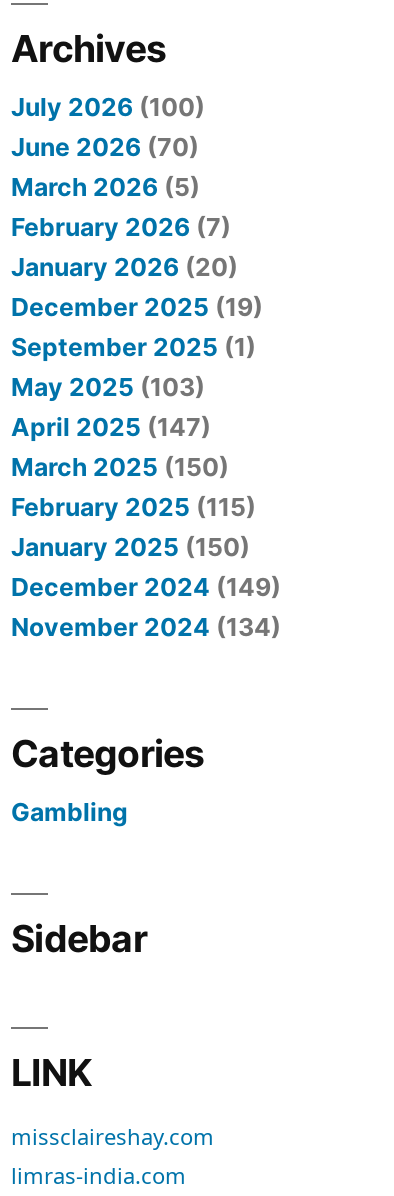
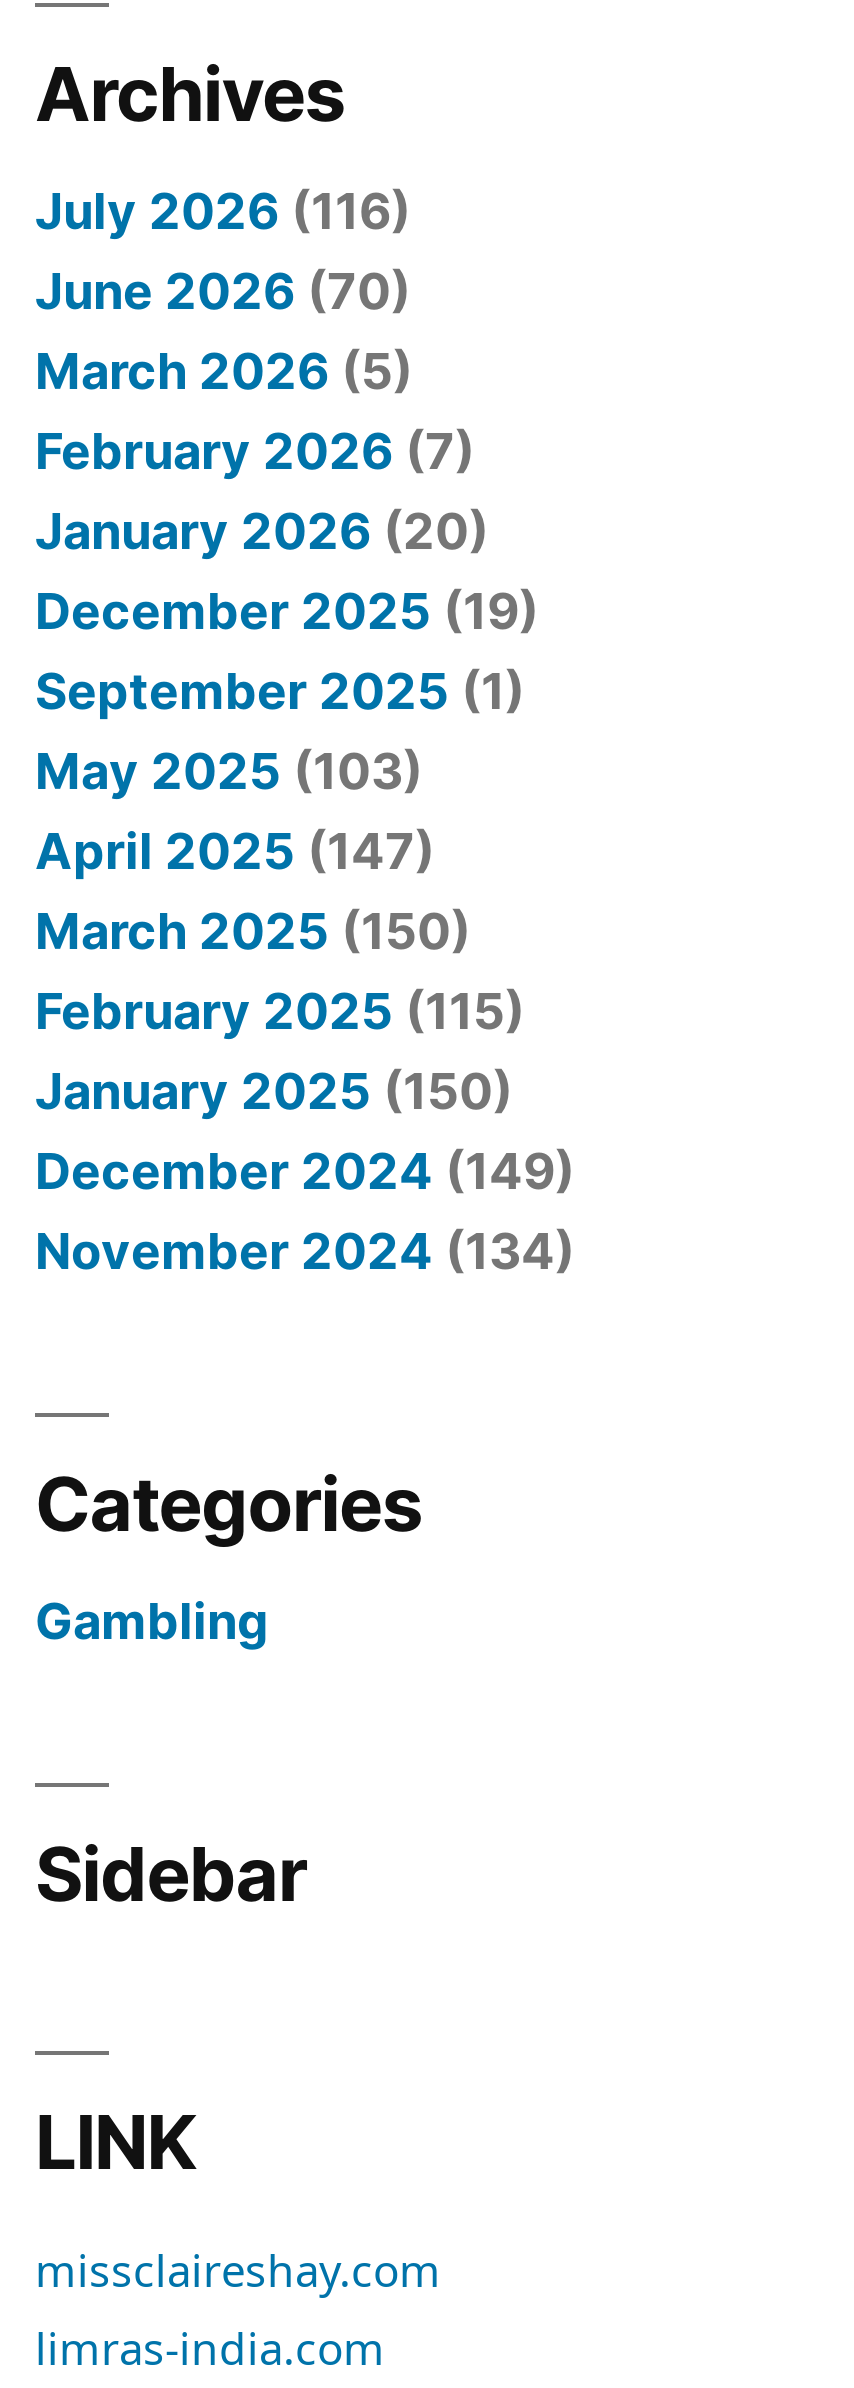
- July 2026 (100)
+ July 2026 (116)
